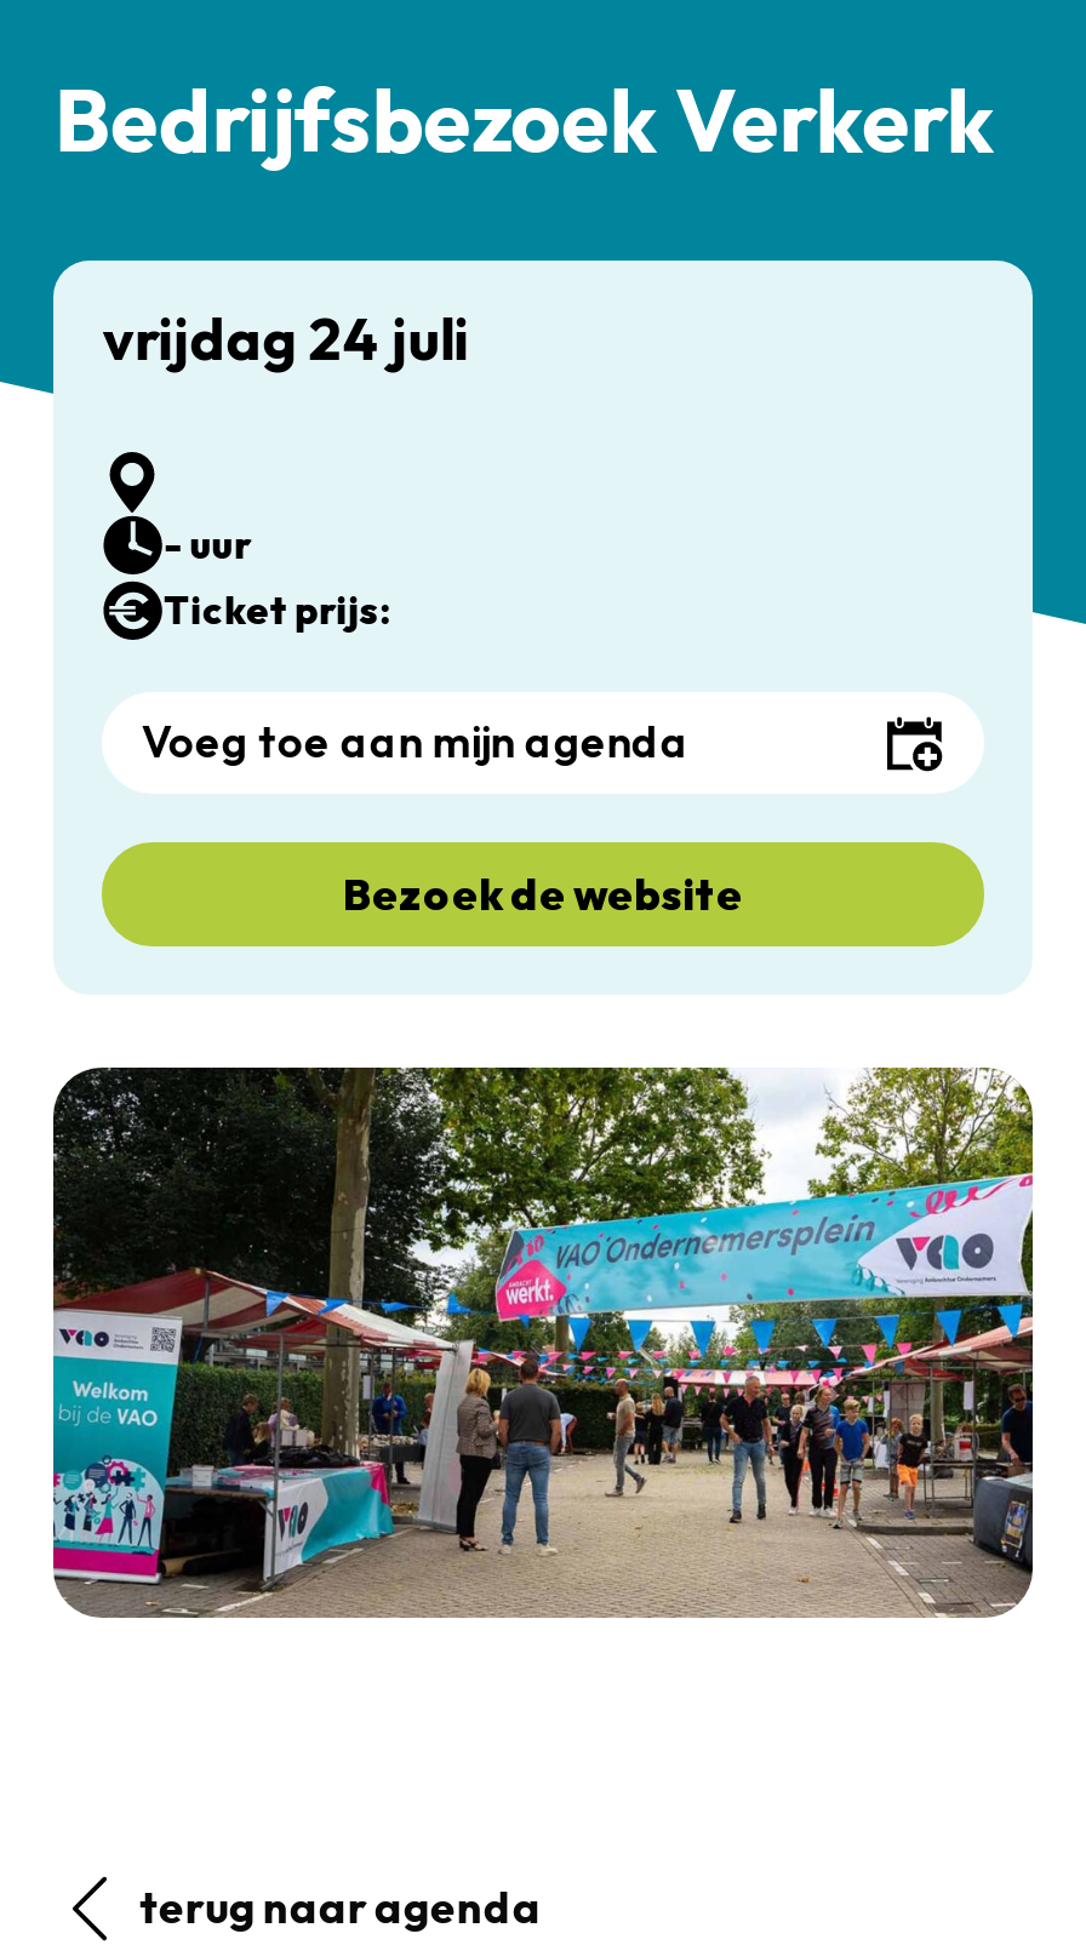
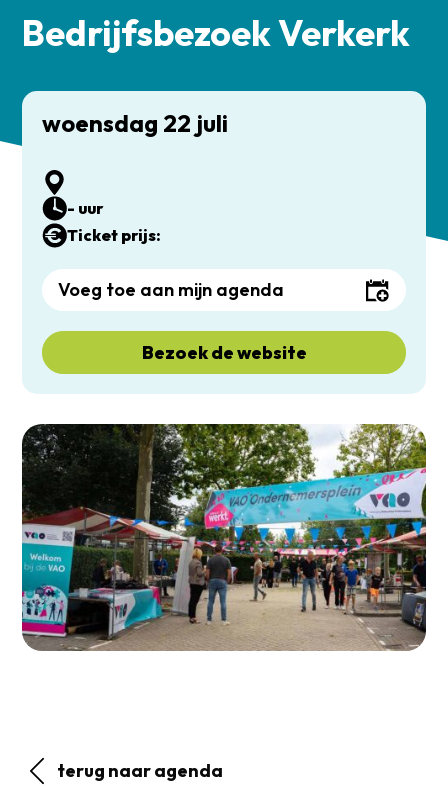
- vrijdag 24 juli
+ woensdag 22 juli
